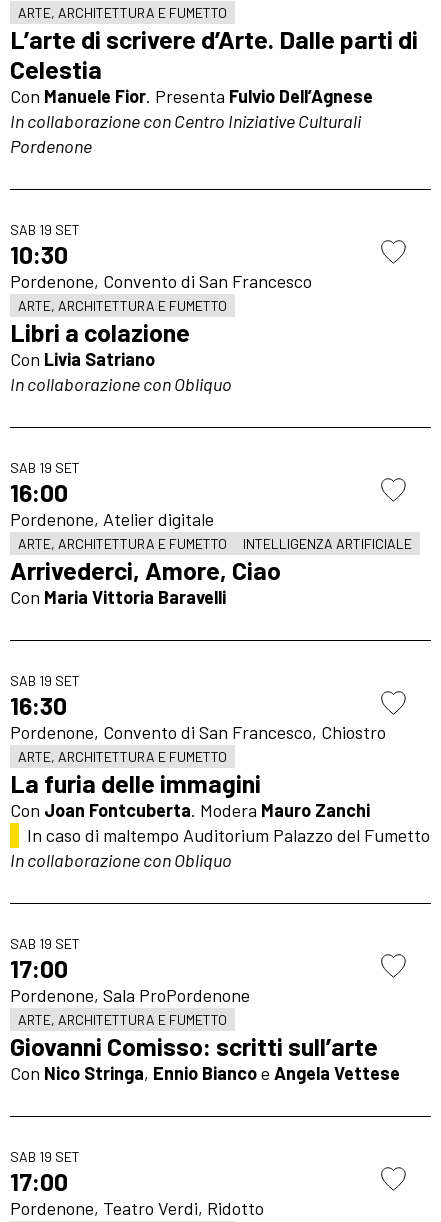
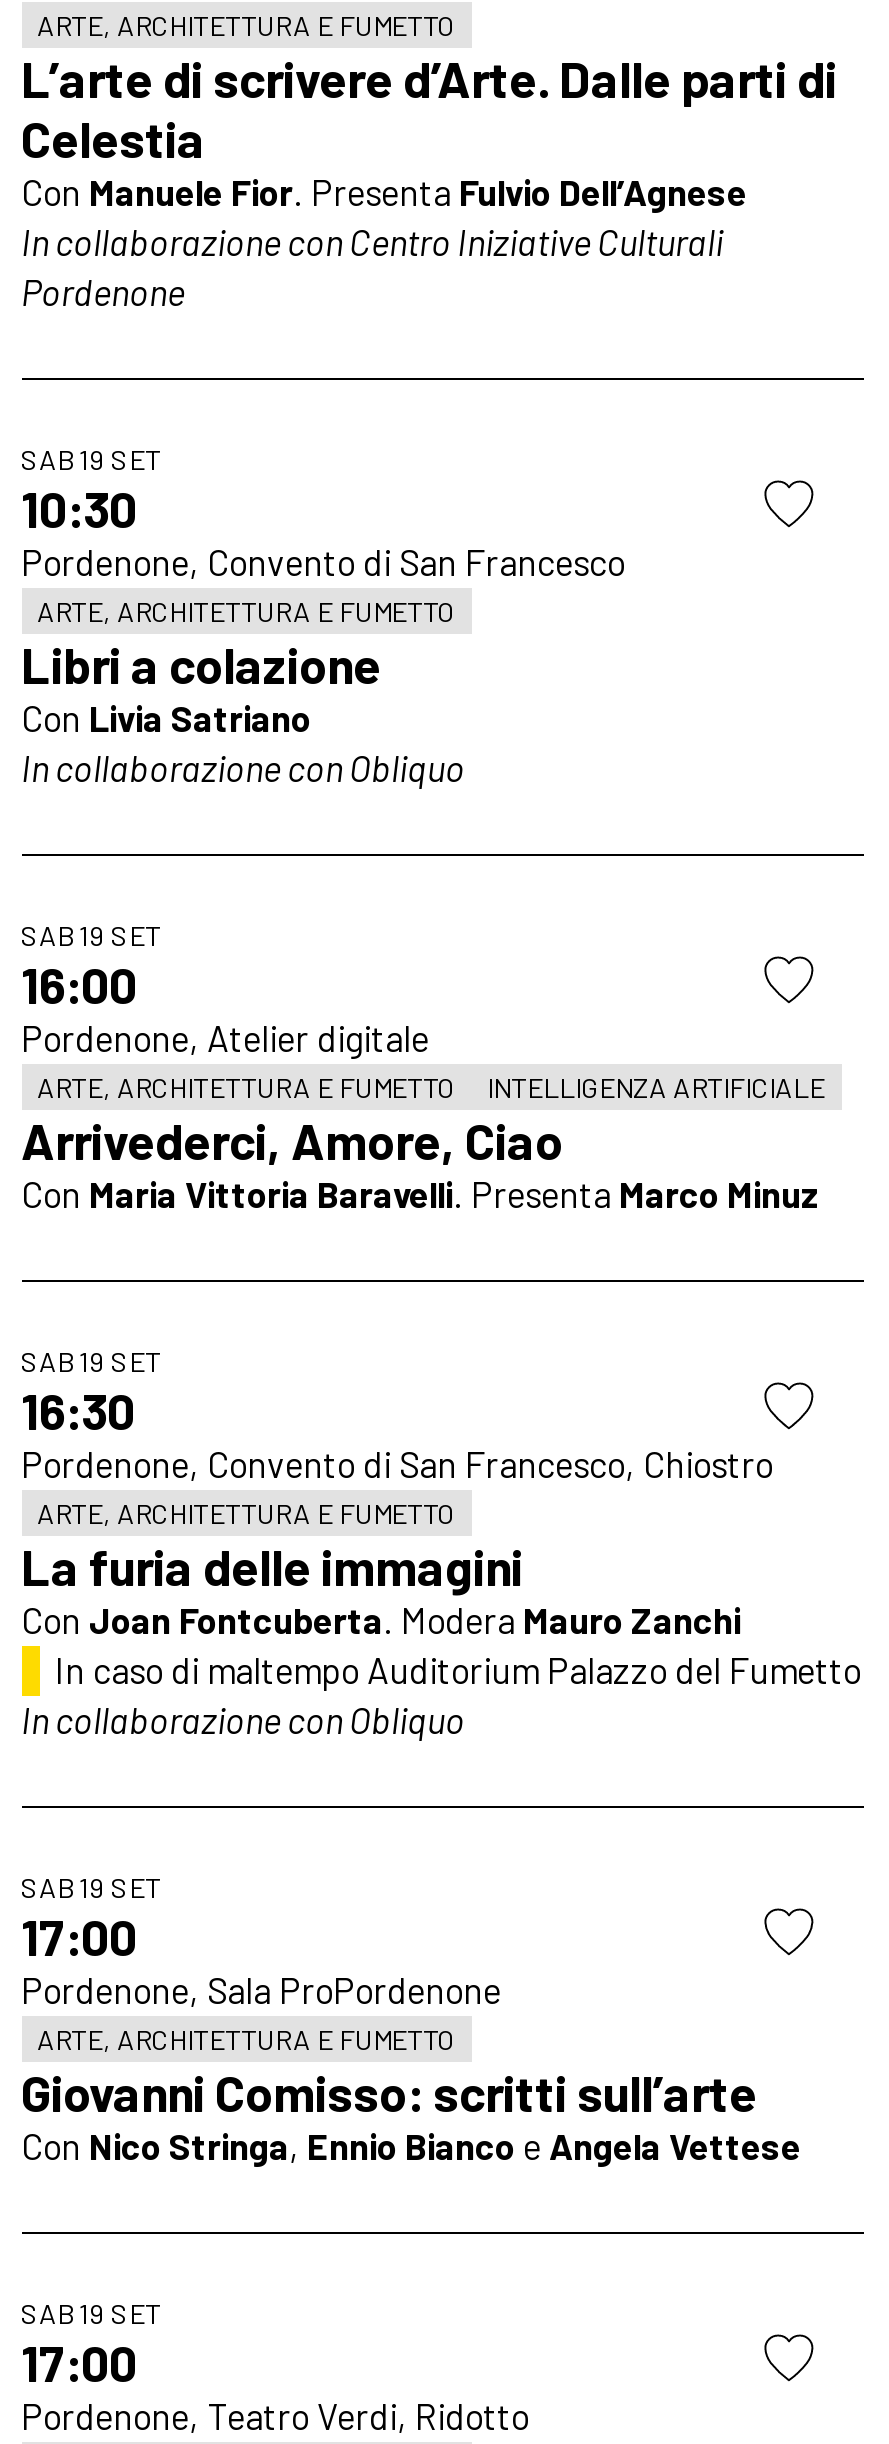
- Con Maria Vittoria Baravelli
+ Con Maria Vittoria Baravelli. Presenta Marco Minuz
